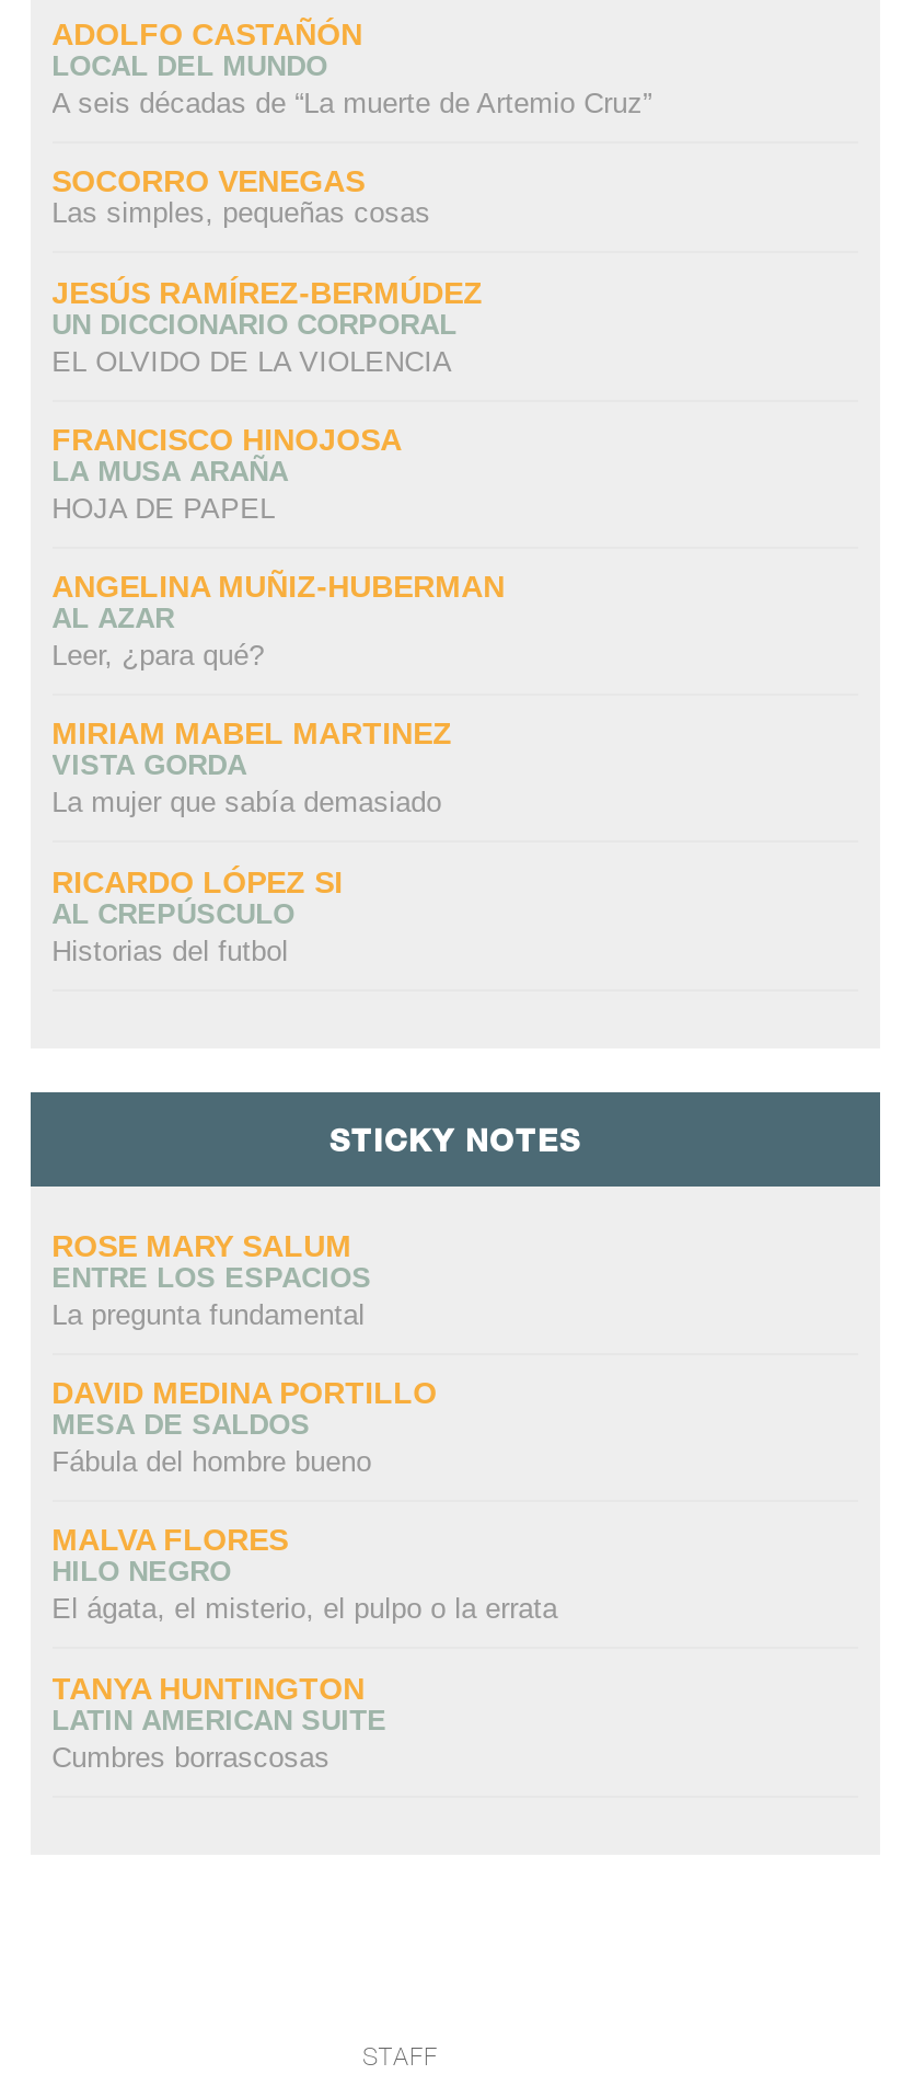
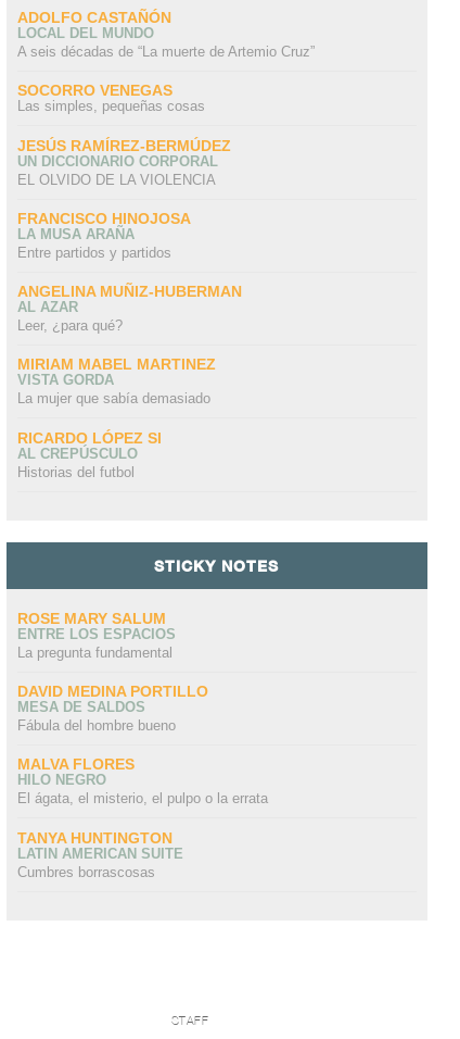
- HOJA DE PAPEL
+ Entre partidos y partidos
